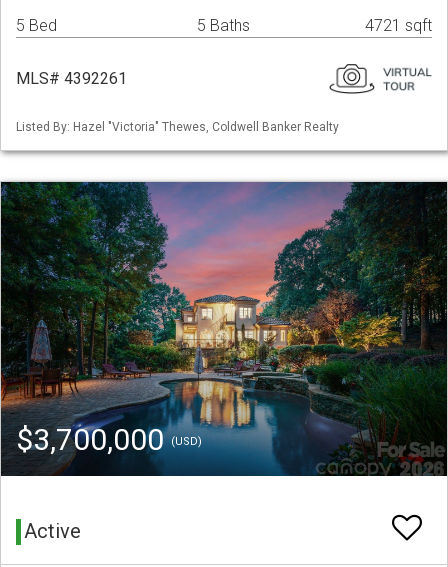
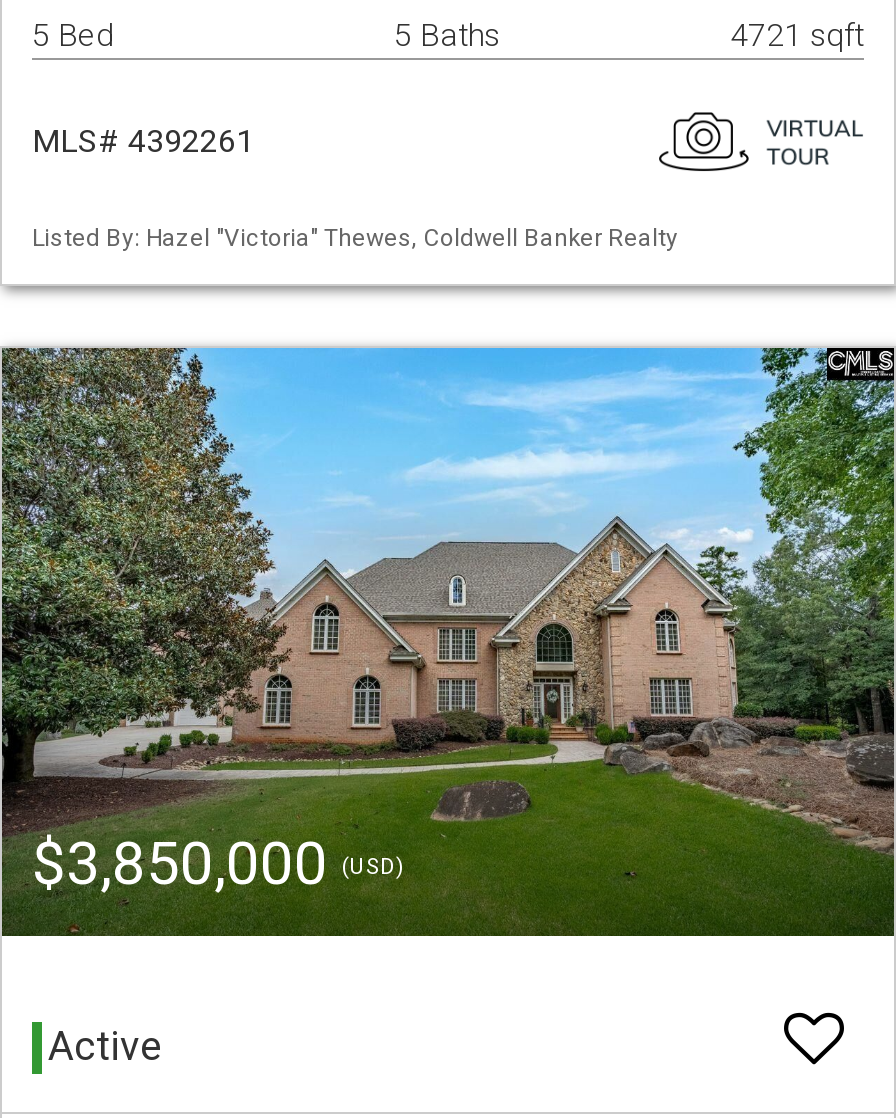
- [image]
- $3,700,000 (USD)
+ [image]
+ $3,850,000 (USD)
